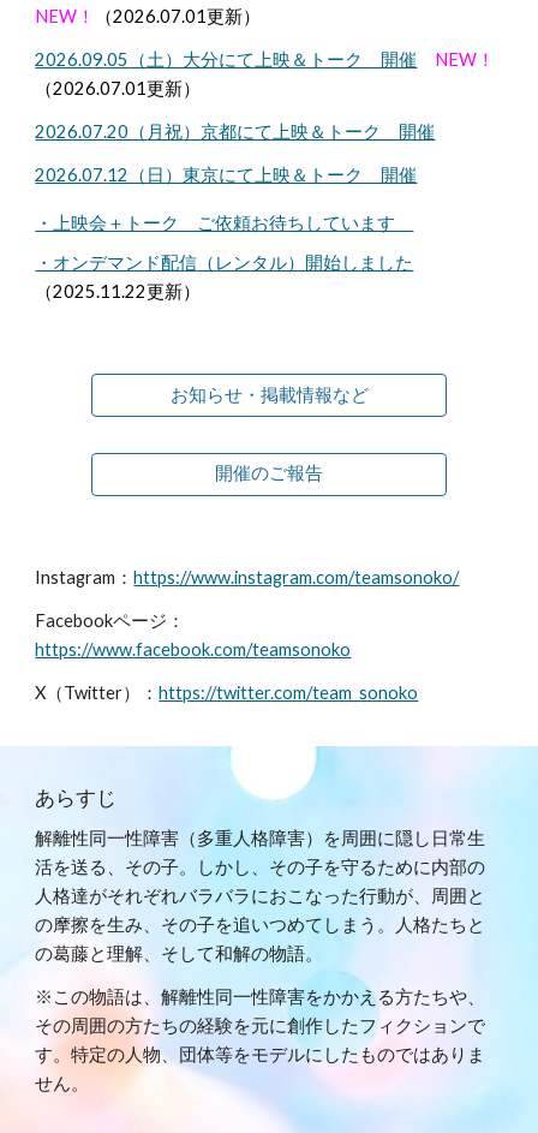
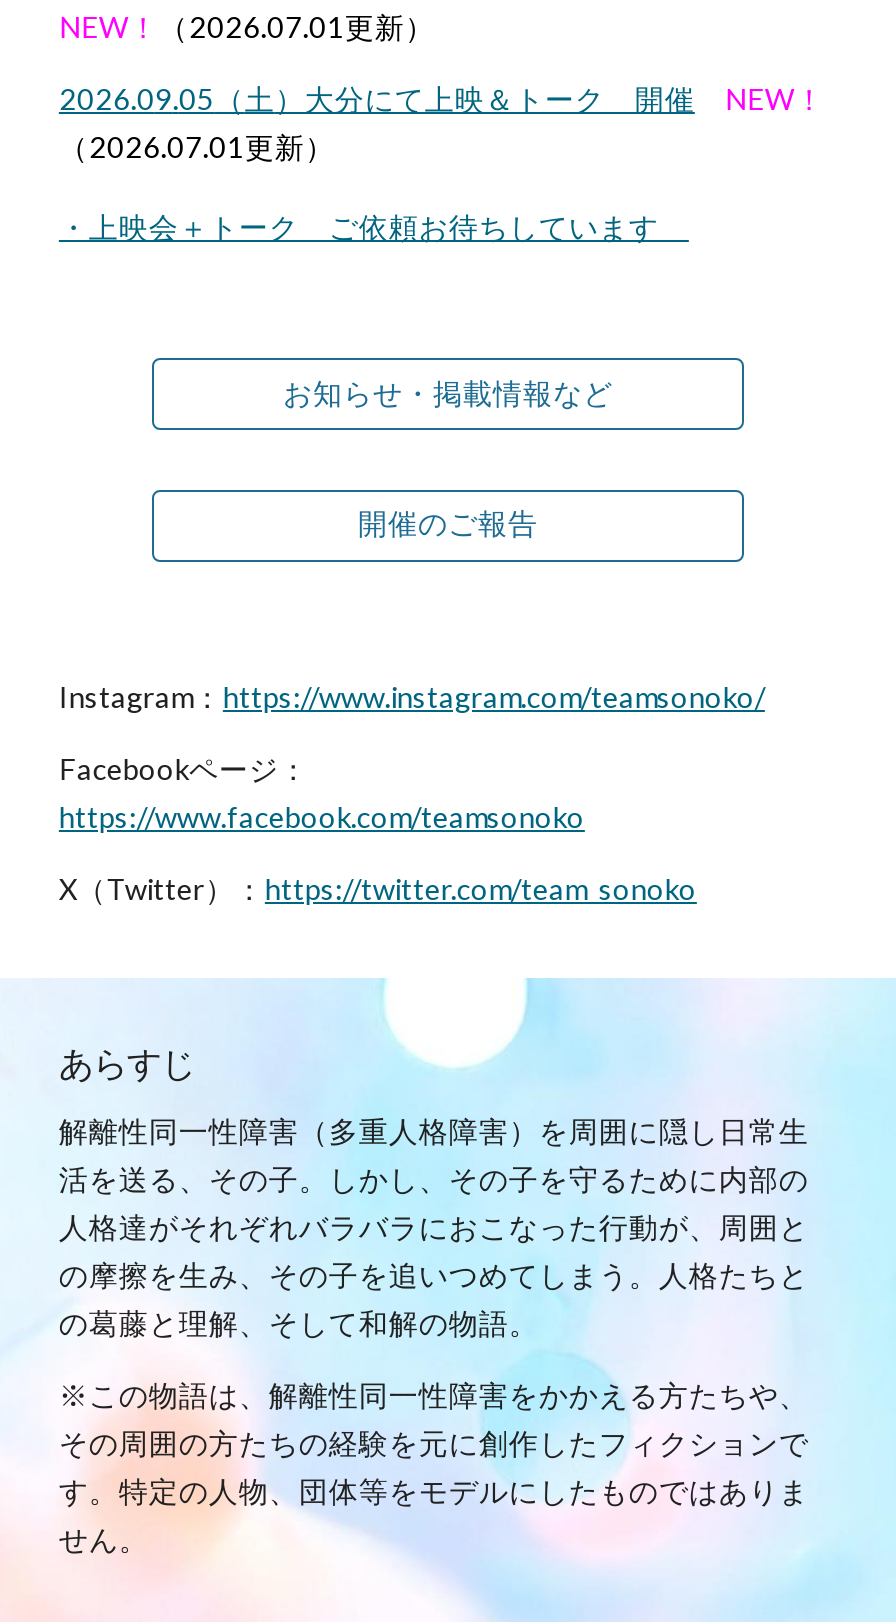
- 2026.07.20（月祝）京都にて上映＆トーク 開催
- 2026.07. 12（日）東京にて上映＆トーク 開催

- ・オンデマンド配信（レンタル）開始しました
- （2025. 11.22更新）
